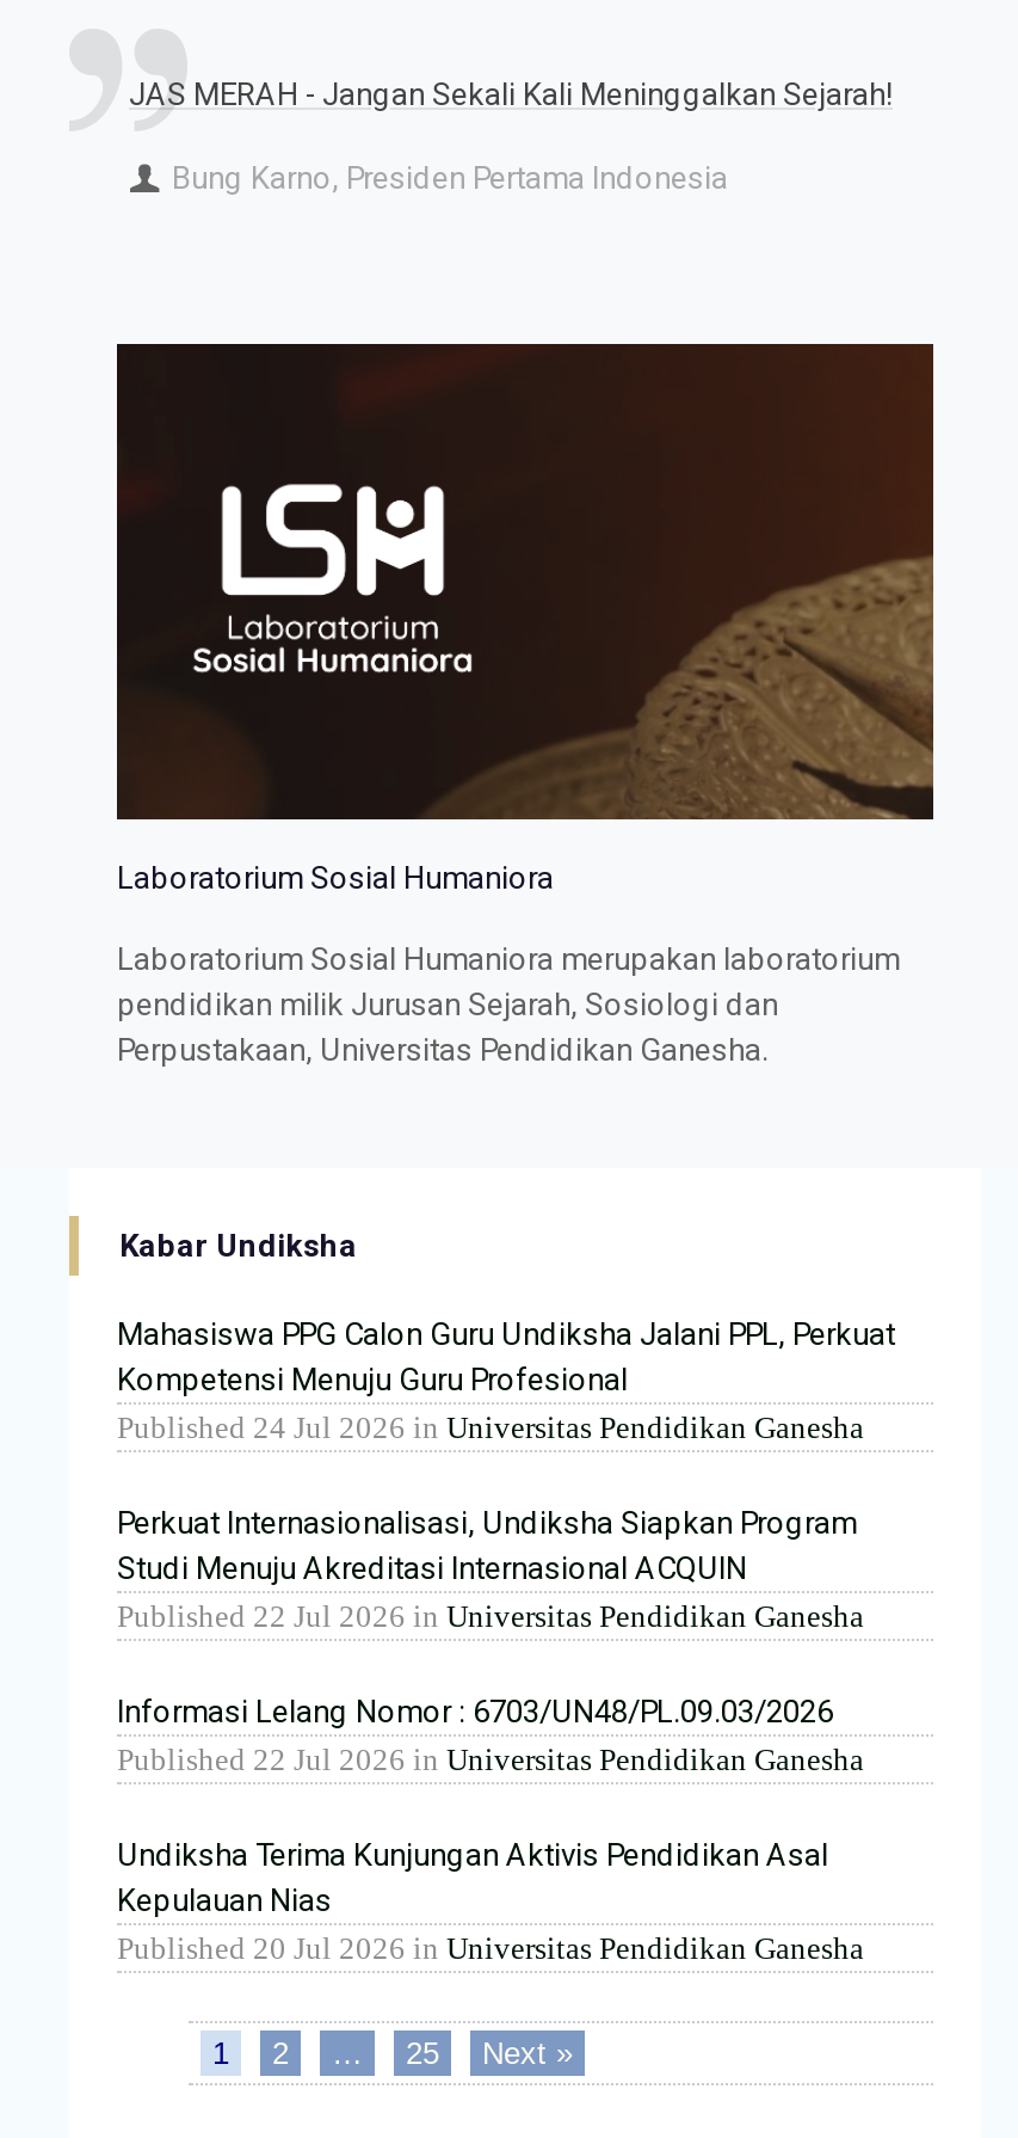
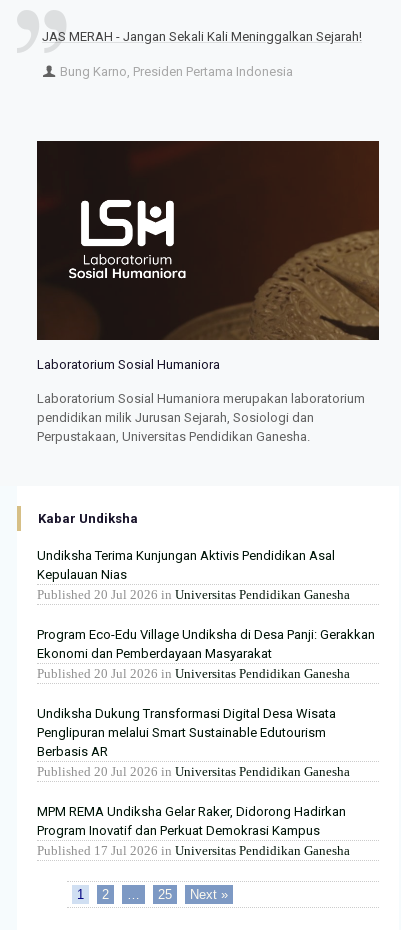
- Mahasiswa PPG Calon Guru Undiksha Jalani PPL, Perkuat
- Kompetensi Menuju Guru Profesional
- Published 24 Jul 2026 in Universitas Pendidikan Ganesha
- Perkuat Internasionalisasi, Undiksha Siapkan Program
- Studi Menuju Akreditasi Internasional ACQUIN
- Published 22 Jul 2026 in Universitas Pendidikan Ganesha
- Informasi Lelang Nomor : 6703/UN48/PL.09.03/2026
- Published 22 Jul 2026 in Universitas Pendidikan Ganesha

moved up: Undiksha Terima Kunjungan Aktivis Pendidikan Asal | Kepulauan Nias | Published 20 Jul 2026 in Universitas Pendidikan Ganesha

+ Program Eco-Edu Village Undiksha di Desa Panji: Gerakkan
+ Ekonomi dan Pemberdayaan Masyarakat
+ Published 20 Jul 2026 in Universitas Pendidikan Ganesha
+ Undiksha Dukung Transformasi Digital Desa Wisata
+ Penglipuran melalui Smart Sustainable Edutourism
+ Berbasis AR
+ Published 20 Jul 2026 in Universitas Pendidikan Ganesha
+ MPM REMA Undiksha Gelar Raker, Didorong Hadirkan
+ Program Inovatif dan Perkuat Demokrasi Kampus
+ Published 17 Jul 2026 in Universitas Pendidikan Ganesha
